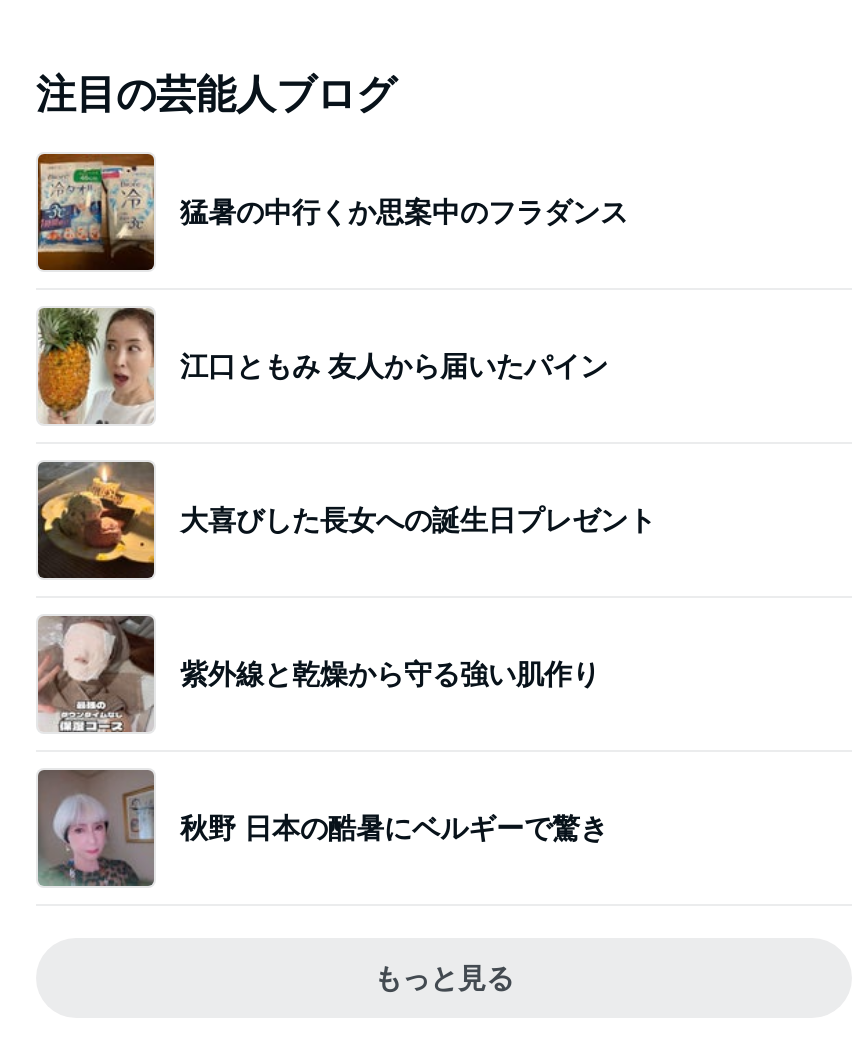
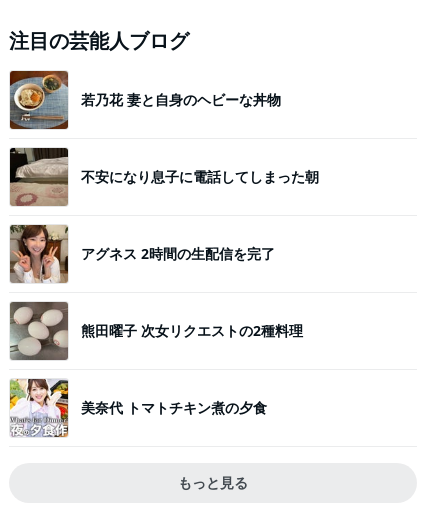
- [image]
- 猛暑の中行くか思案中のフラダンス
+ [image]
+ 若乃花 妻と自身のヘビーな丼物

- [image]
- 江口ともみ 友人から届いたパイン
+ [image]
+ 不安になり息子に電話してしまった朝

- [image]
- 大喜びした長女への誕生日プレゼント
+ [image]
+ アグネス 2時間の生配信を完了

- [image]
- 紫外線と乾燥から守る強い肌作り
+ [image]
+ 熊田曜子 次女リクエストの2種料理

- [image]
- 秋野 日本の酷暑にベルギーで驚き
+ [image]
+ 美奈代 トマトチキン煮の夕食
